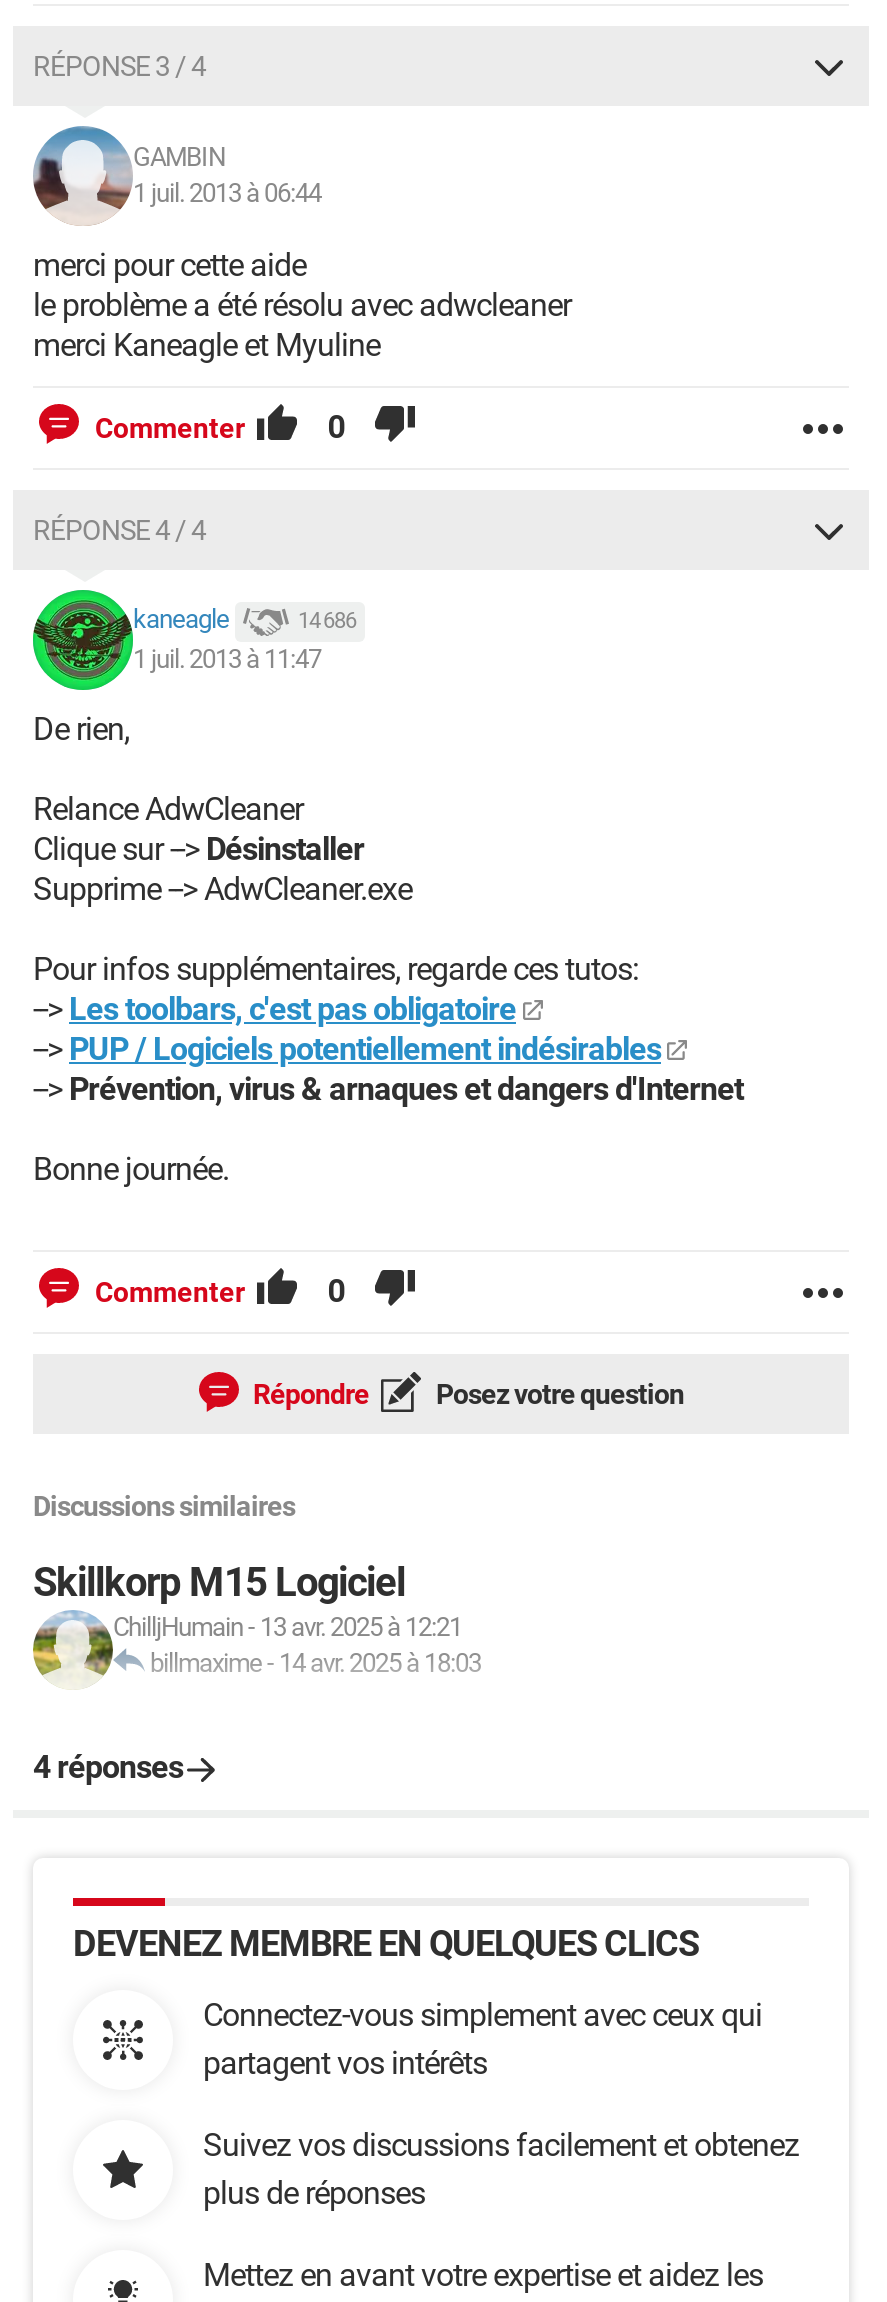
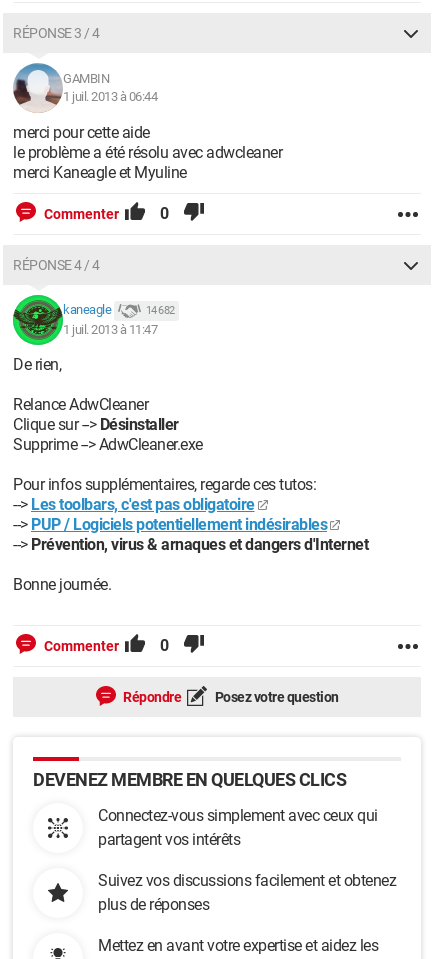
- 14 686
+ 14 682

- [image]
- Discussions similaires
- Skillkorp M15 Logiciel
- ChilljHumain- 13 avr. 2025 à 12:21
- billmaxime- 14 avr. 2025 à 18:03
- 4 réponses
